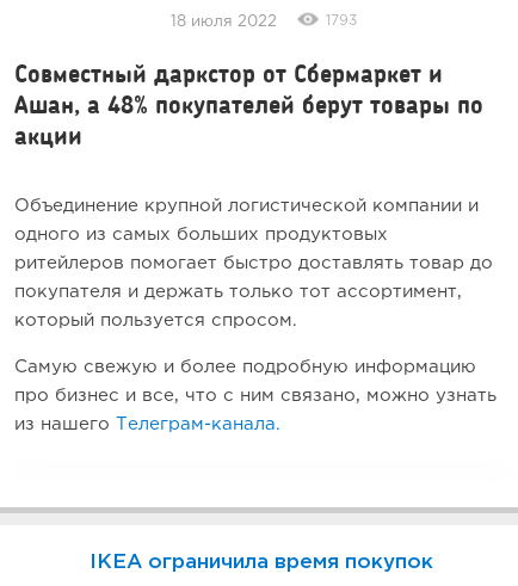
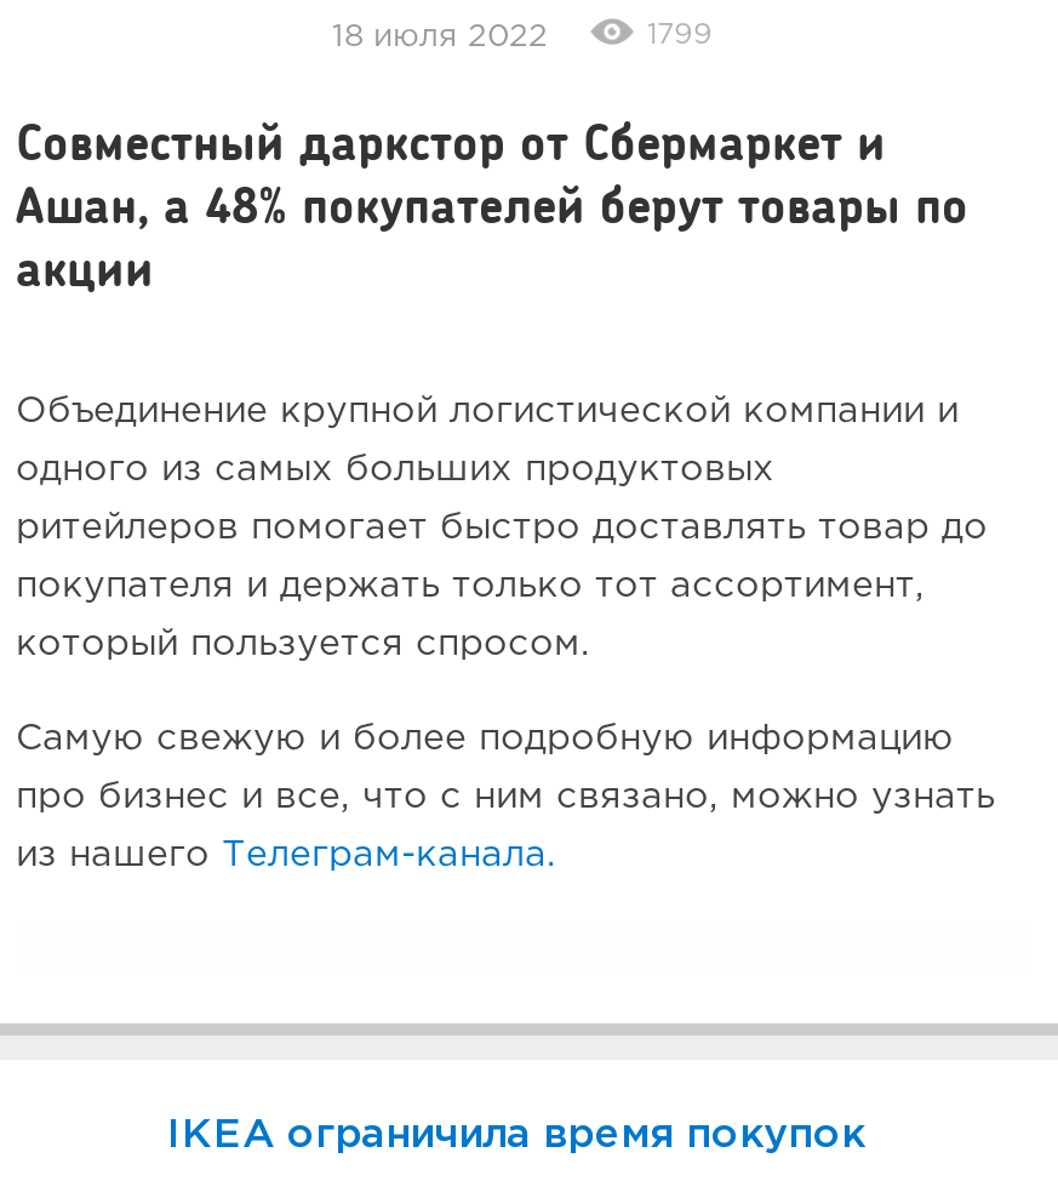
- 1793
+ 1799
